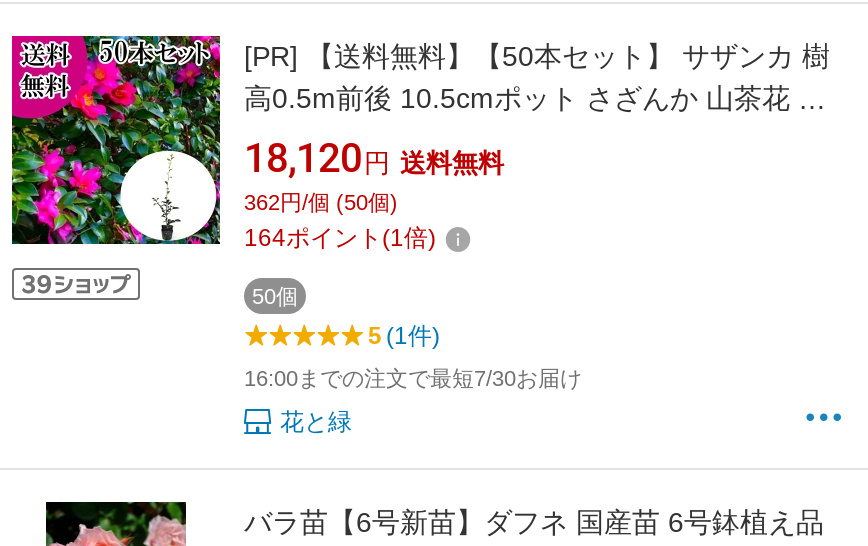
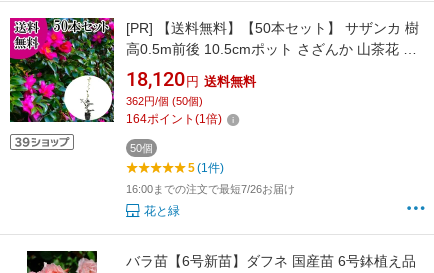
- 16:00までの注文で最短7/30お届け
+ 16:00までの注文で最短7/26お届け
